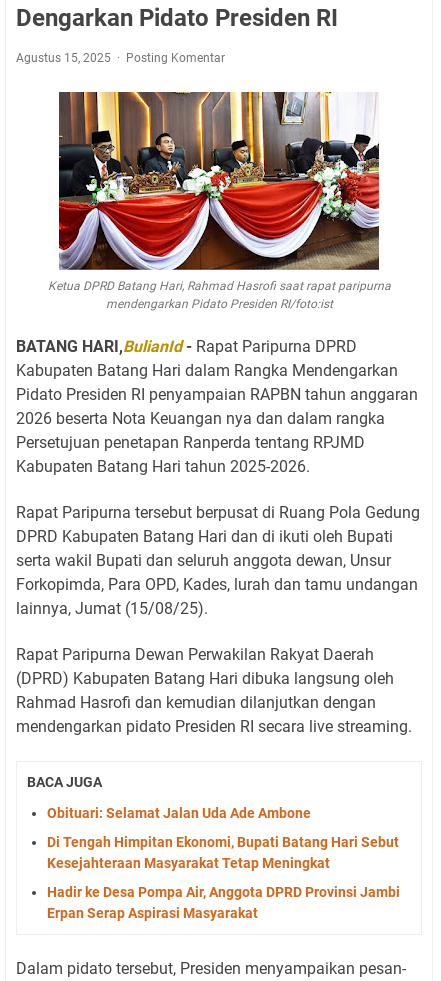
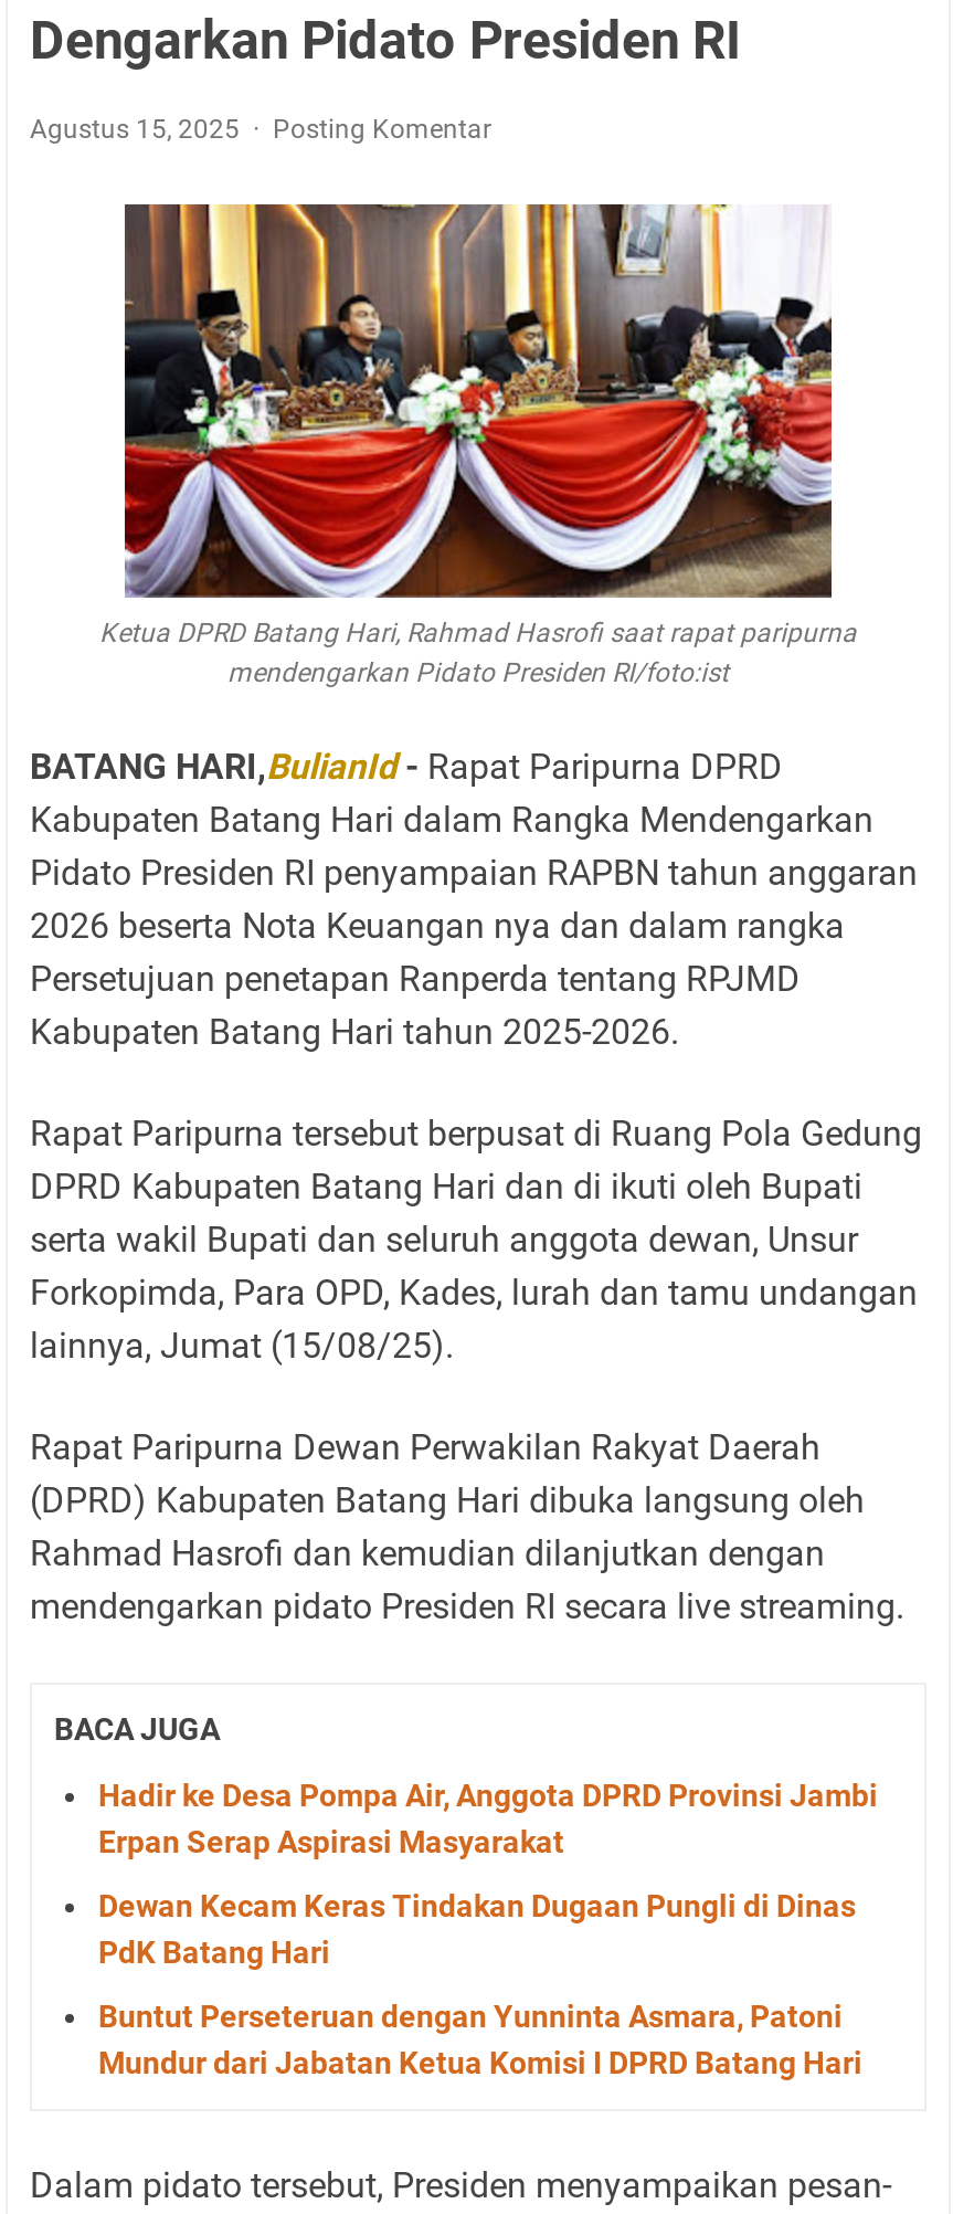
- Obituari: Selamat Jalan Uda Ade Ambone
- Di Tengah Himpitan Ekonomi, Bupati Batang Hari Sebut
- Kesejahteraan Masyarakat Tetap Meningkat

moved up: Hadir ke Desa Pompa Air, Anggota DPRD Provinsi Jambi | Erpan Serap Aspirasi Masyarakat

+ Dewan Kecam Keras Tindakan Dugaan Pungli di Dinas
+ PdK Batang Hari
+ Buntut Perseteruan dengan Yunninta Asmara, Patoni
+ Mundur dari Jabatan Ketua Komisi I DPRD Batang Hari
